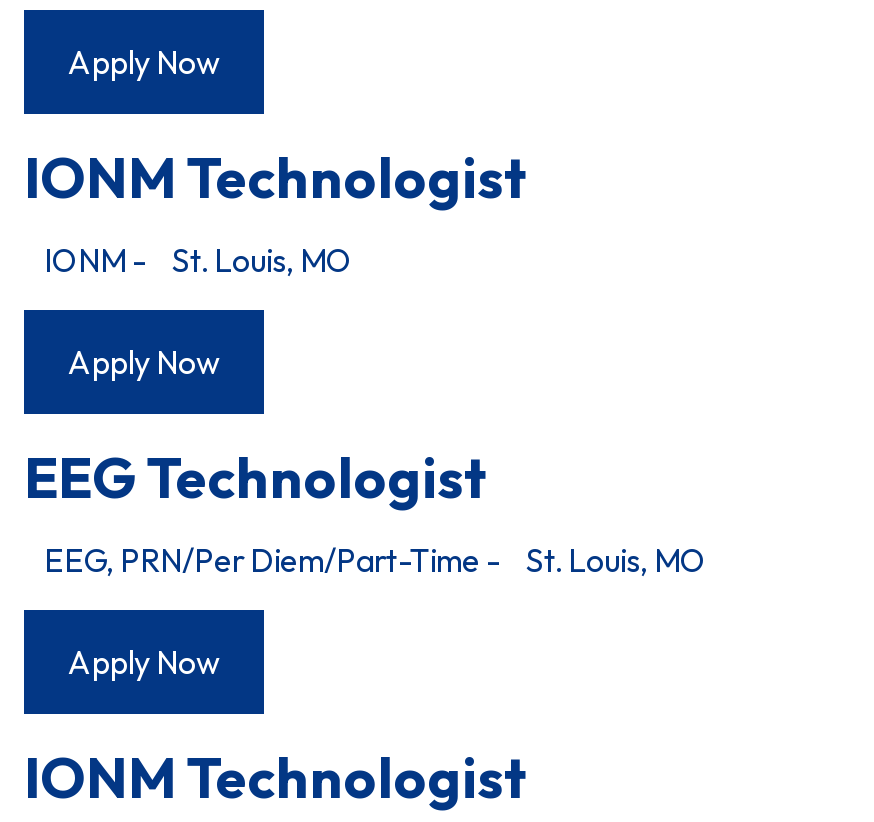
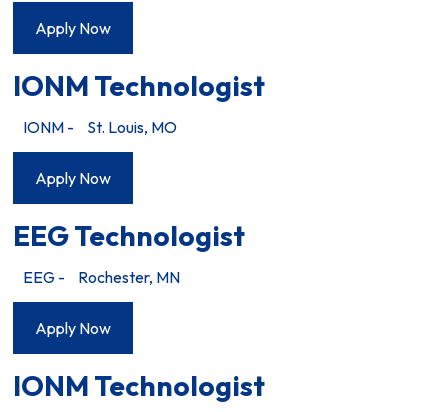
- EEG, PRN/Per Diem/Part-Time - St. Louis, MO
+ EEG - Rochester, MN
